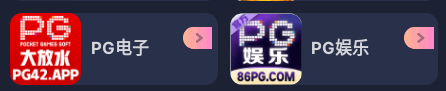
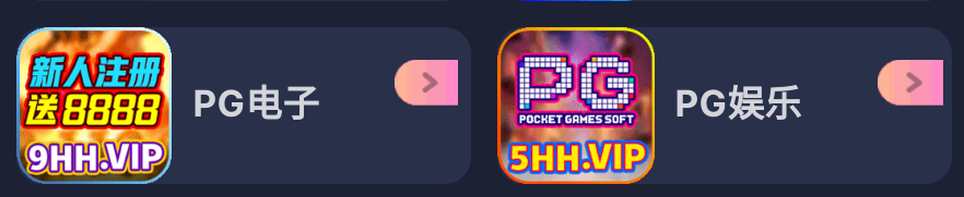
- [image]
+ [image]

- [image]
+ [image]
